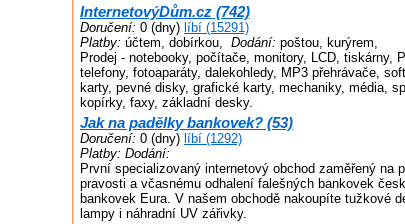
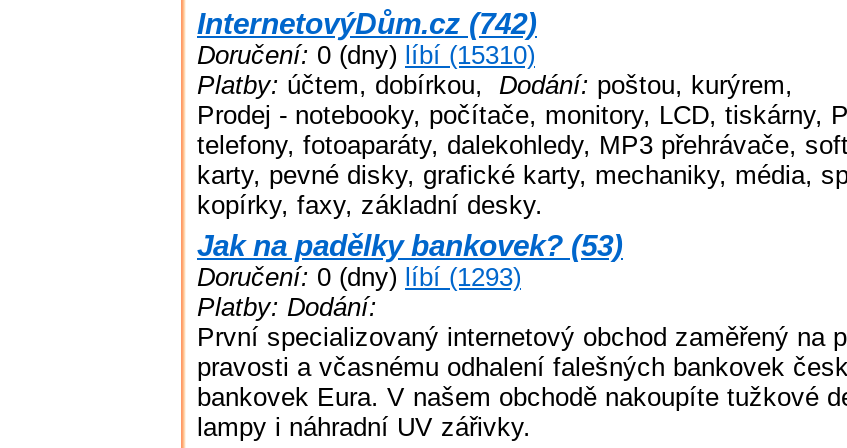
- Doručení: 0 (dny) líbí (15291)
+ Doručení: 0 (dny) líbí (15310)

- Doručení: 0 (dny) líbí (1292)
+ Doručení: 0 (dny) líbí (1293)
